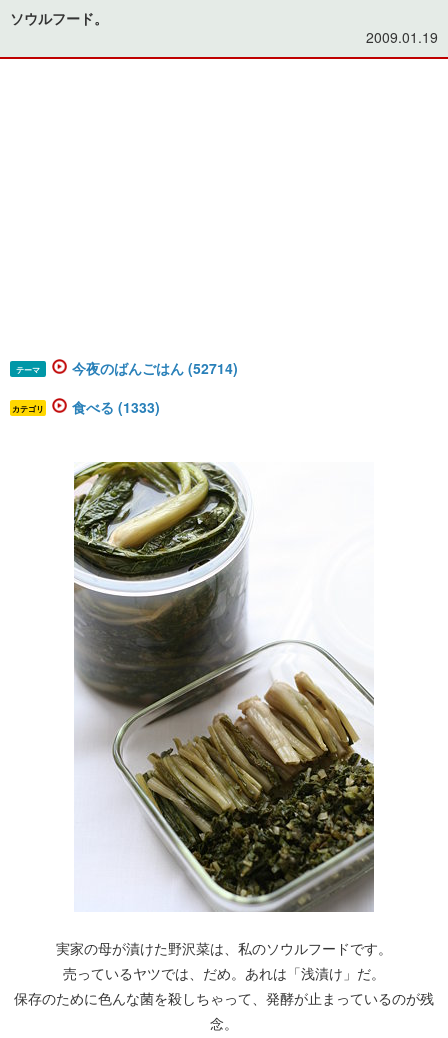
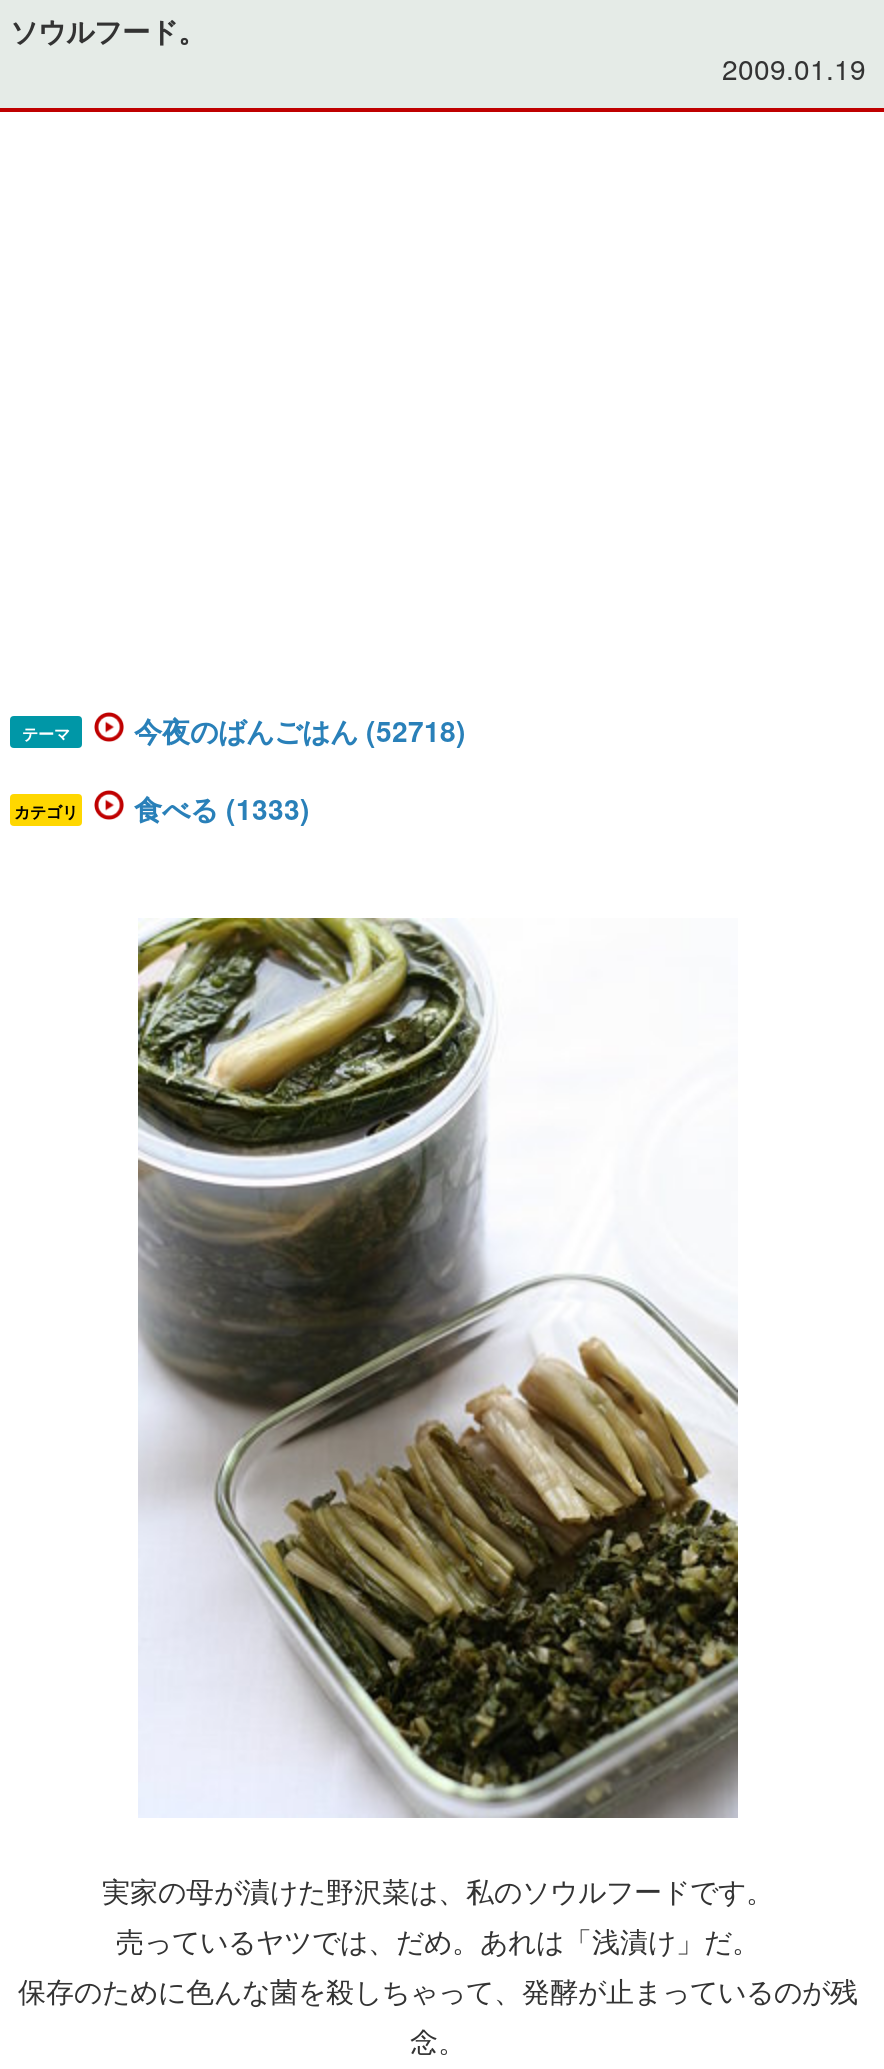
- 今夜のばんごはん (52714)
+ 今夜のばんごはん (52718)
